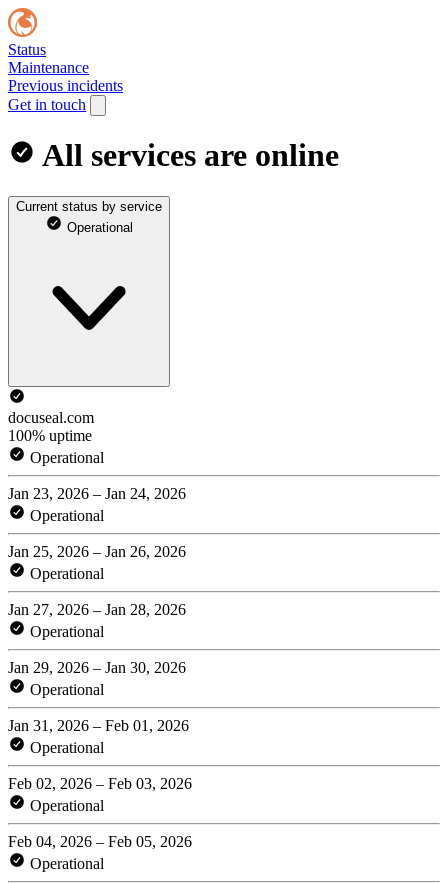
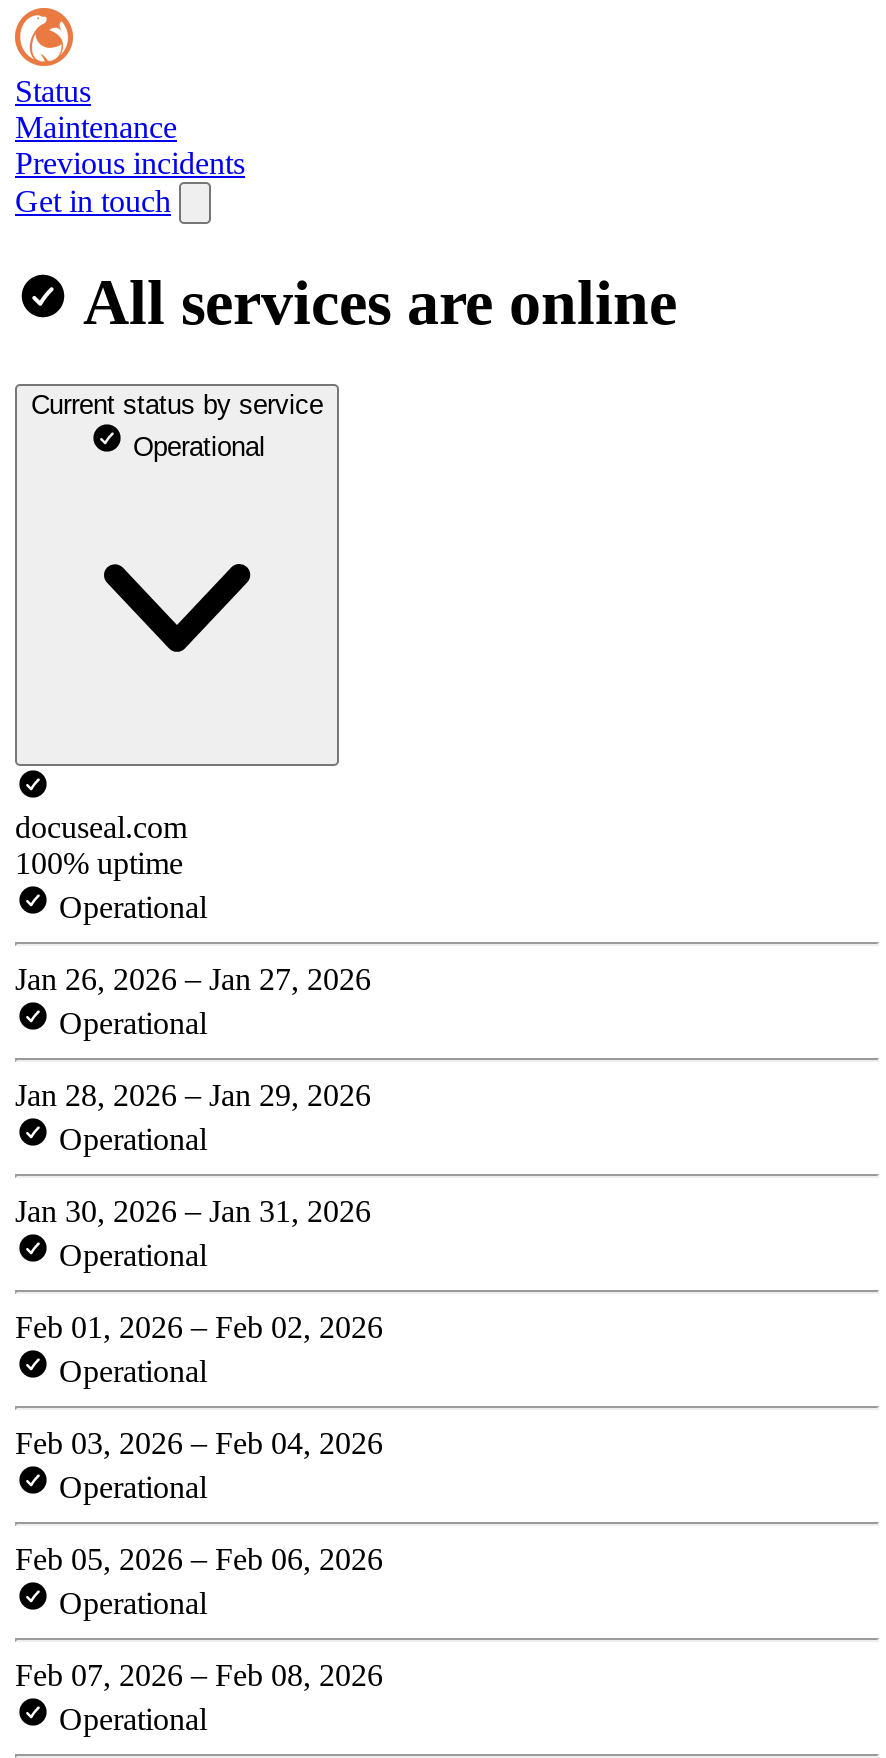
- Jan 23, 2026 – Jan 24, 2026
+ Jan 26, 2026 – Jan 27, 2026

- Jan 25, 2026 – Jan 26, 2026
+ Jan 28, 2026 – Jan 29, 2026

- Jan 27, 2026 – Jan 28, 2026
+ Jan 30, 2026 – Jan 31, 2026

- Jan 29, 2026 – Jan 30, 2026
+ Feb 01, 2026 – Feb 02, 2026

- Jan 31, 2026 – Feb 01, 2026
+ Feb 03, 2026 – Feb 04, 2026

- Feb 02, 2026 – Feb 03, 2026
+ Feb 05, 2026 – Feb 06, 2026

- Feb 04, 2026 – Feb 05, 2026
+ Feb 07, 2026 – Feb 08, 2026
